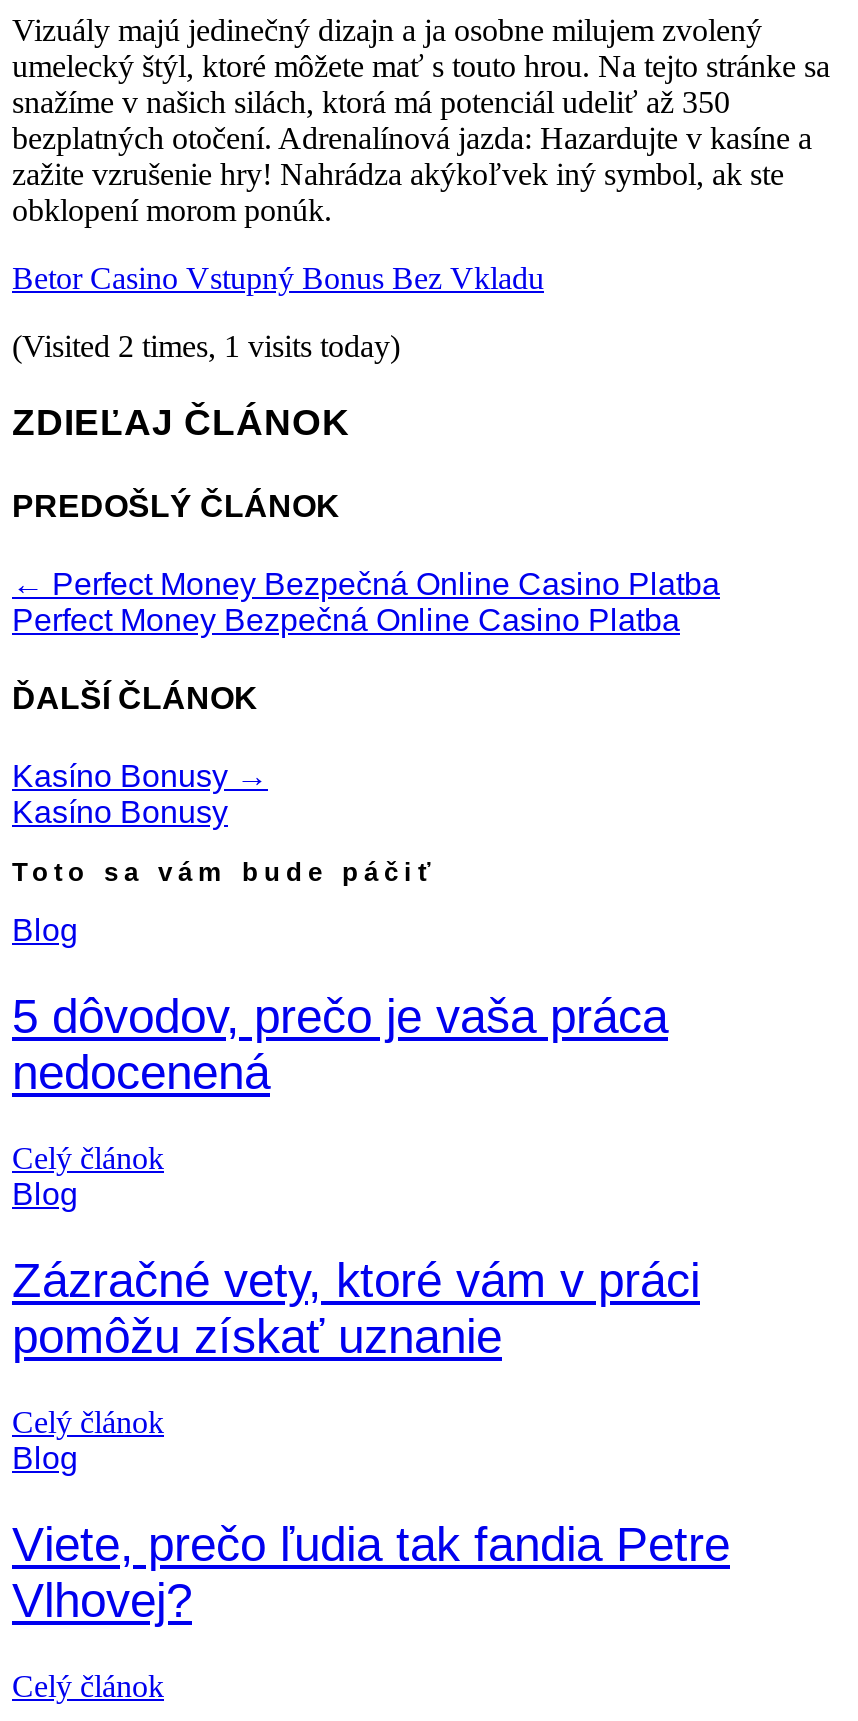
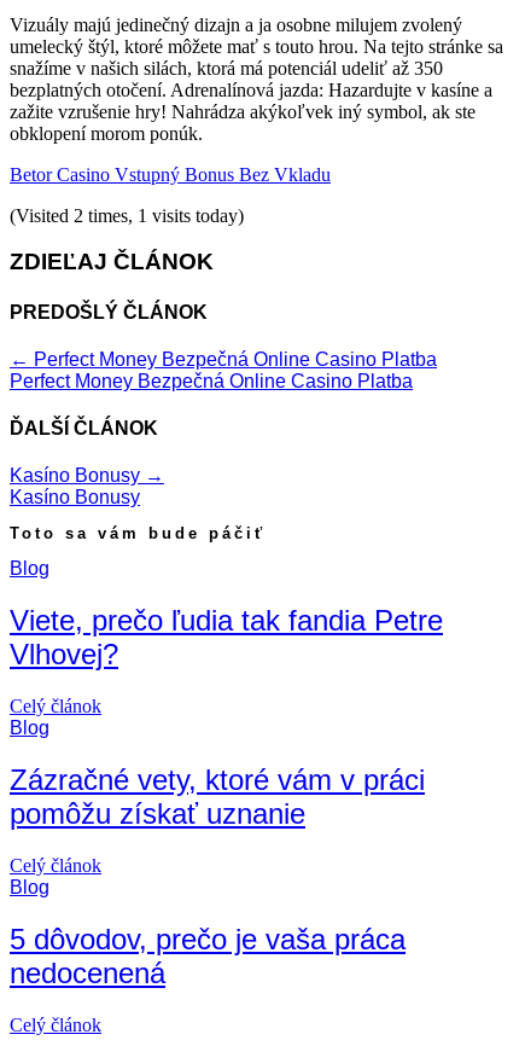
moved down: 5 dôvodov, prečo je vaša práca | nedocenená

moved up: Viete, prečo ľudia tak fandia Petre | Vlhovej?
